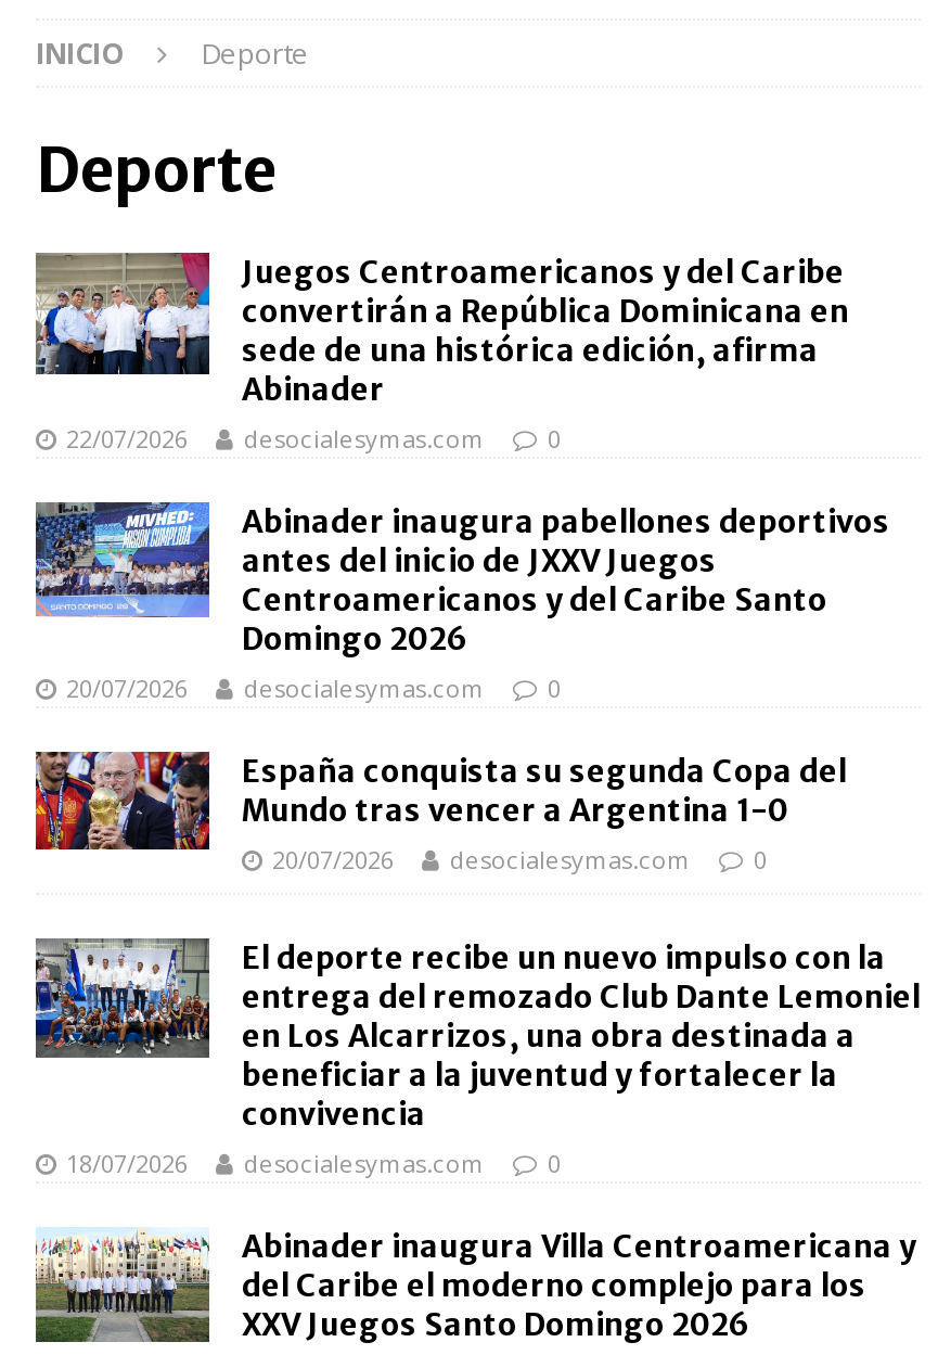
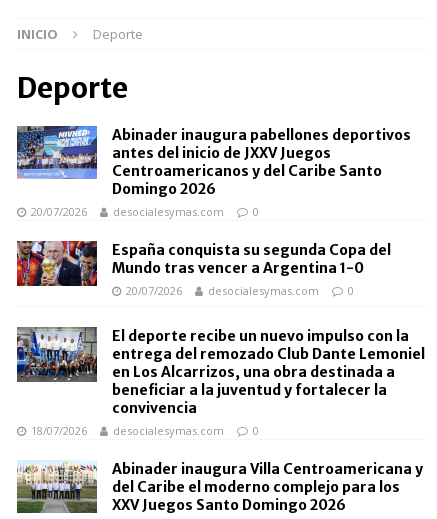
- [image]
- Juegos Centroamericanos y del Caribe
- convertirán a República Dominicana en
- sede de una histórica edición, afirma
- Abinader
- 22/07/2026
- desocialesymas.com
- 0
